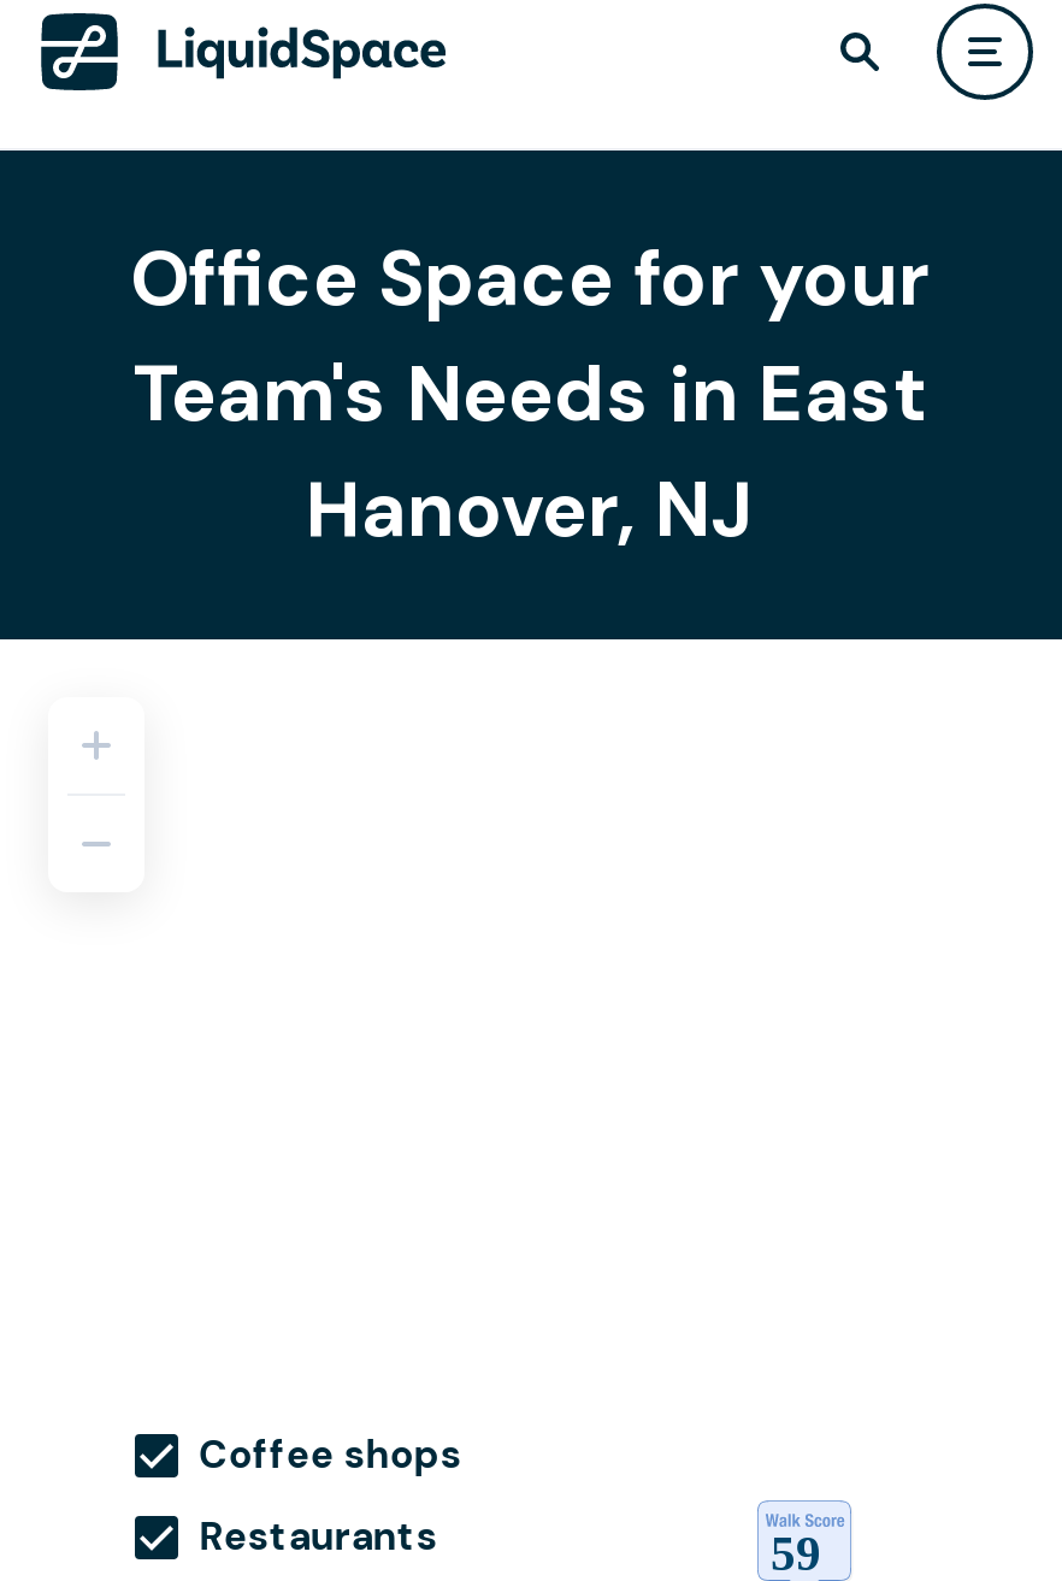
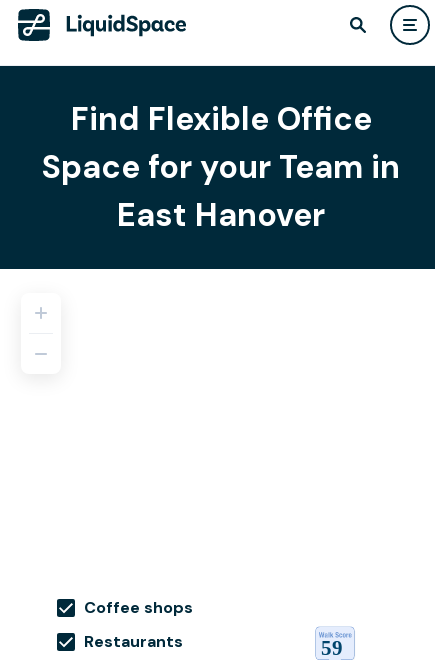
- Office Space for your
- Team's Needs in East
- Hanover, NJ
+ Find Flexible Office
+ Space for your Team in
+ East Hanover
